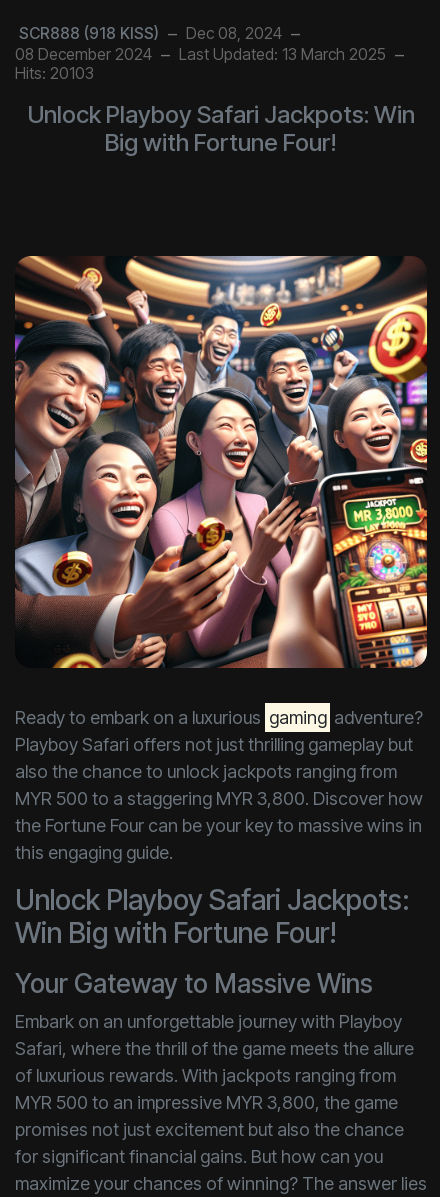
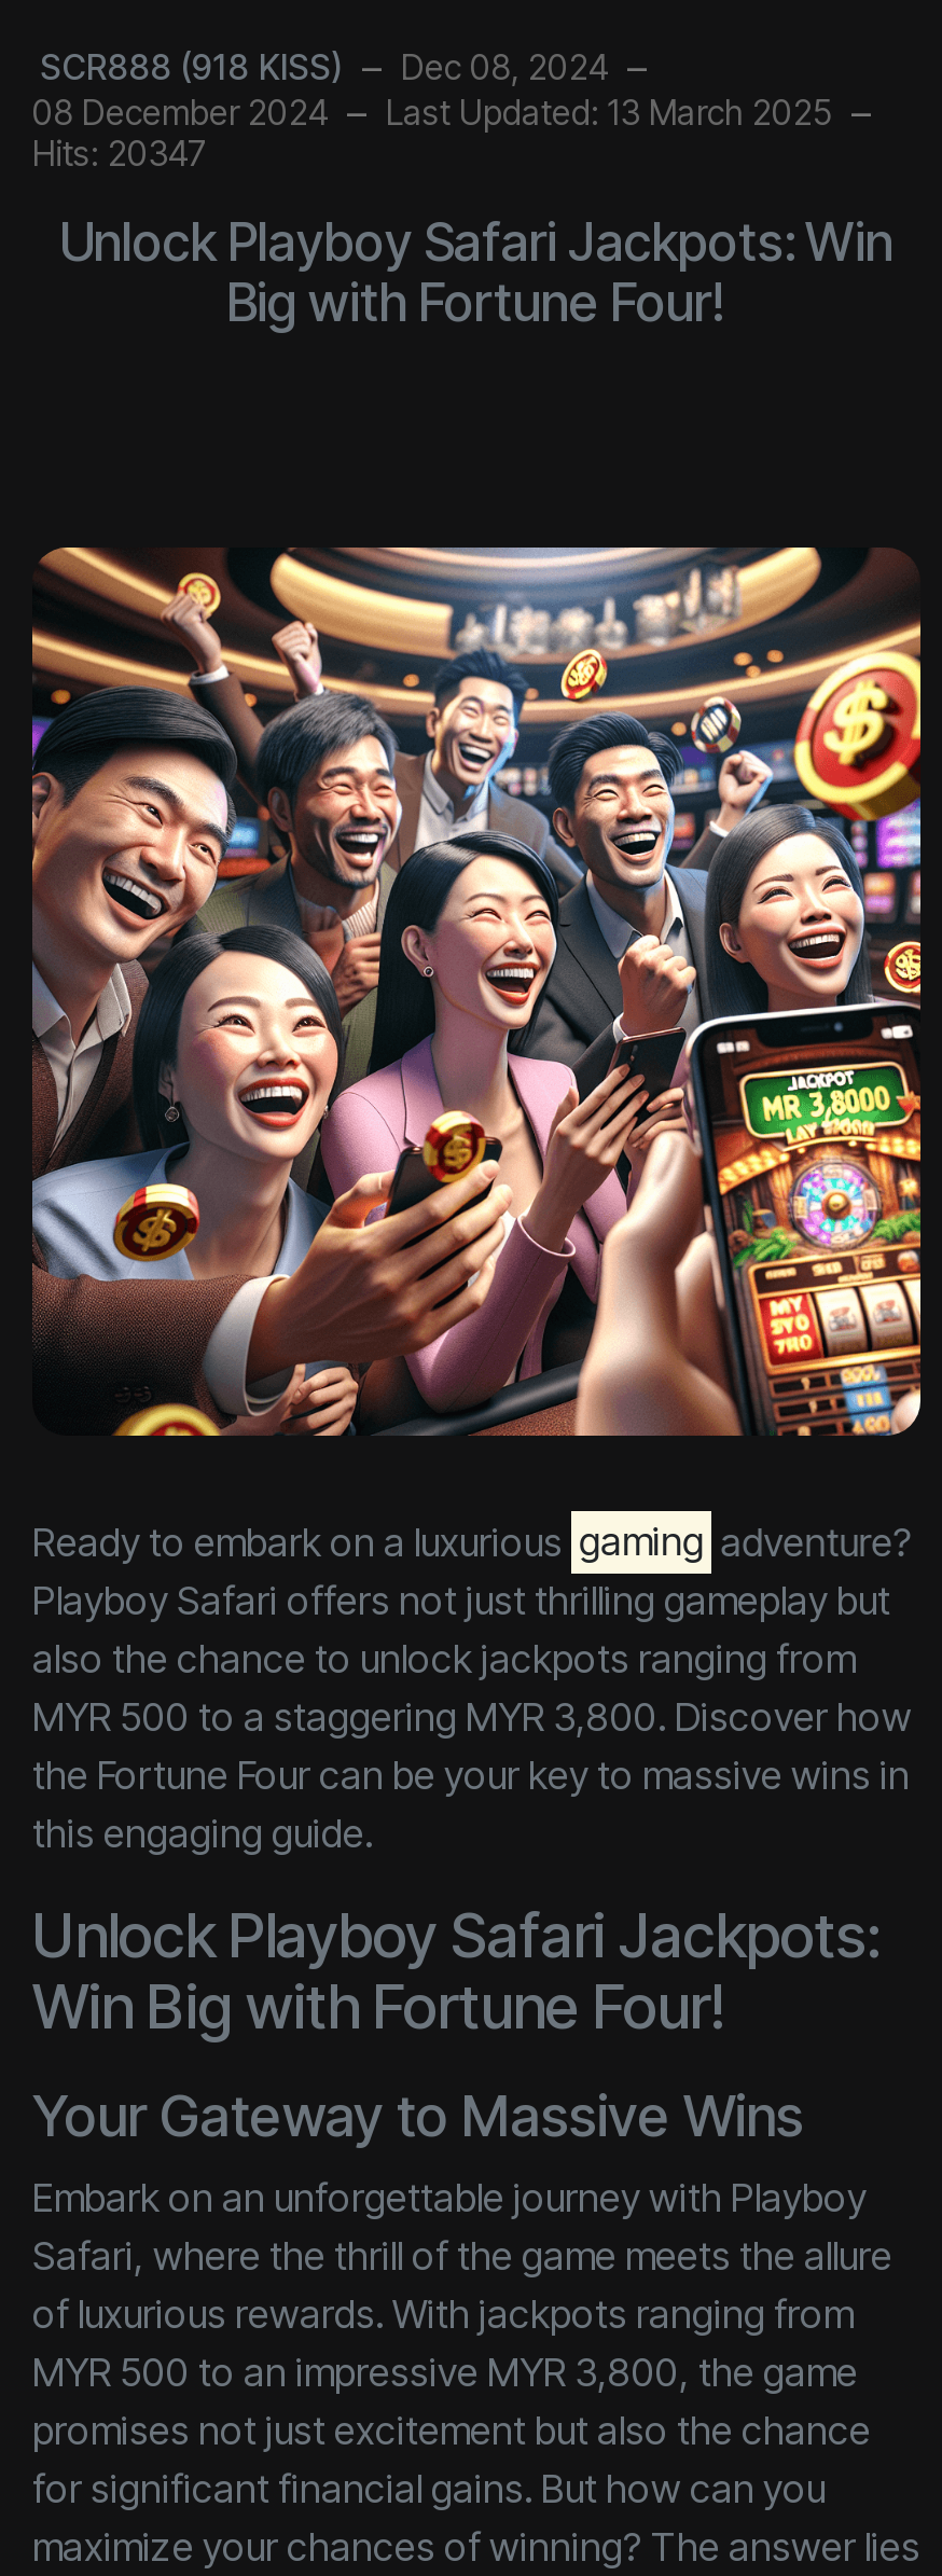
- Hits: 20103
+ Hits: 20347
